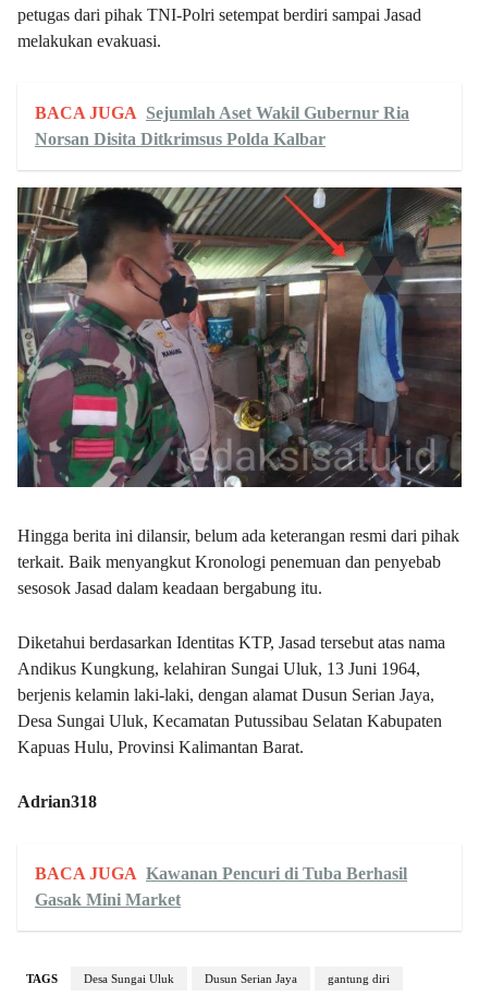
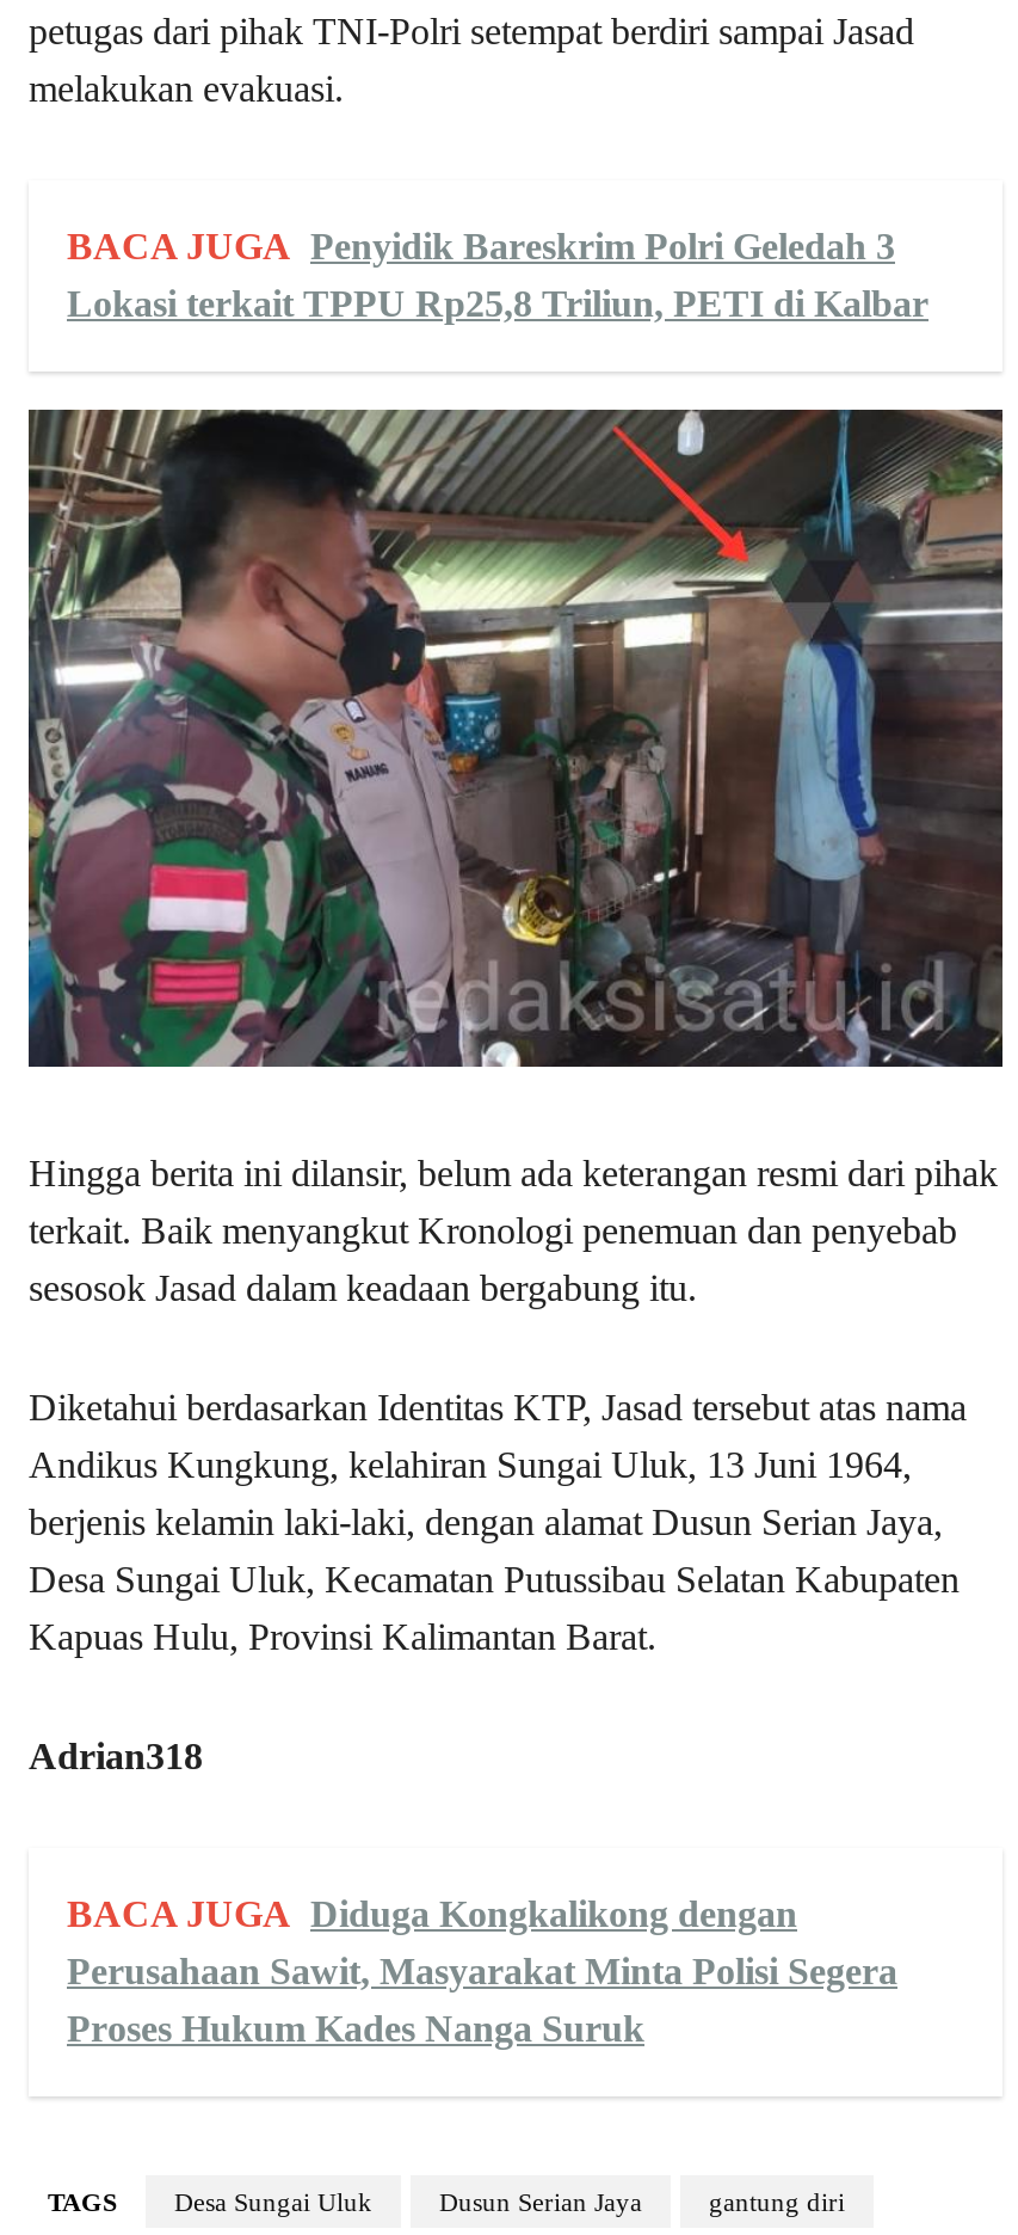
- BACA JUGA Sejumlah Aset Wakil Gubernur Ria
- Norsan Disita Ditkrimsus Polda Kalbar
+ BACA JUGA Penyidik Bareskrim Polri Geledah 3
+ Lokasi terkait TPPU Rp25,8 Triliun, PETI di Kalbar

- BACA JUGA Kawanan Pencuri di Tuba Berhasil
- Gasak Mini Market
+ BACA JUGA Diduga Kongkalikong dengan
+ Perusahaan Sawit, Masyarakat Minta Polisi Segera
+ Proses Hukum Kades Nanga Suruk
